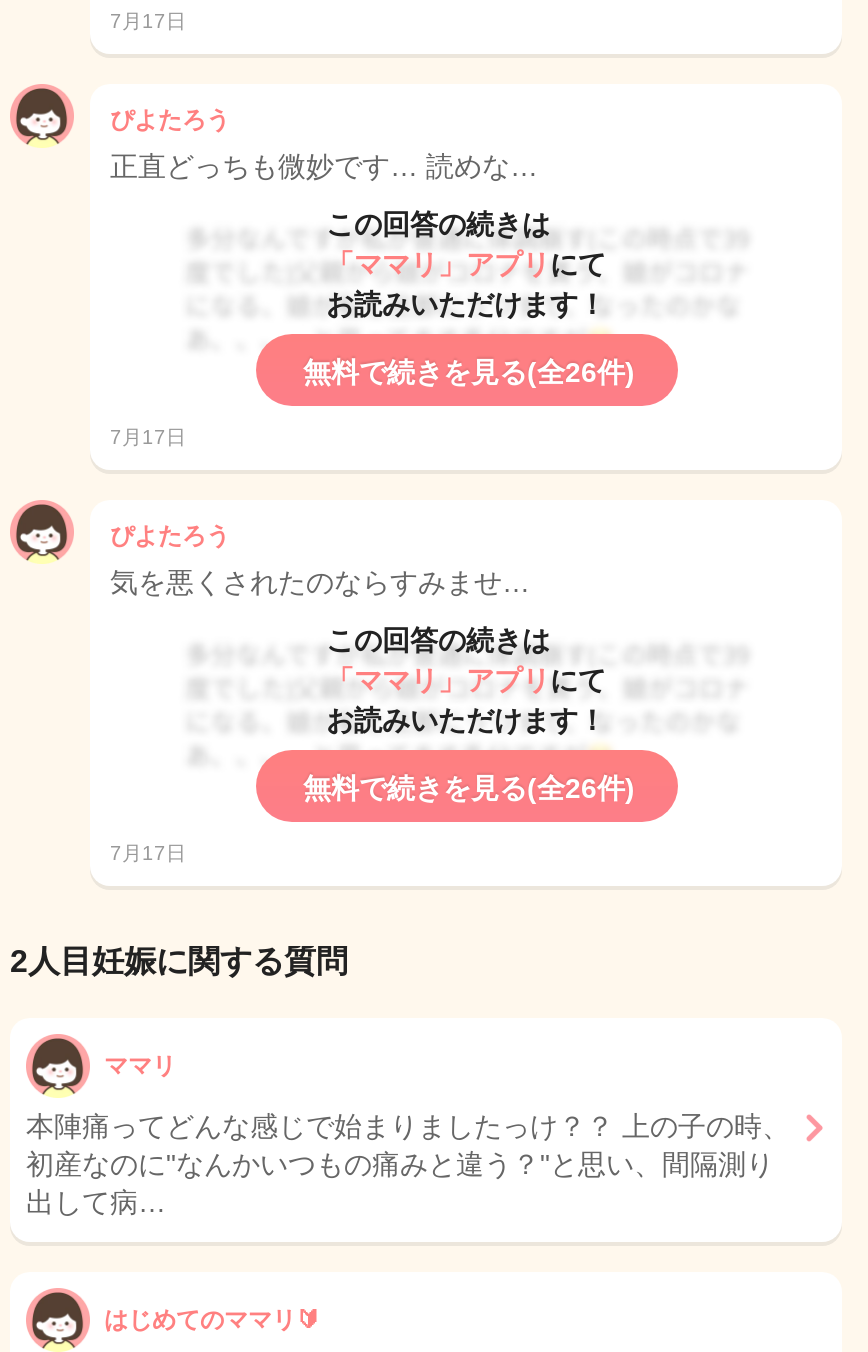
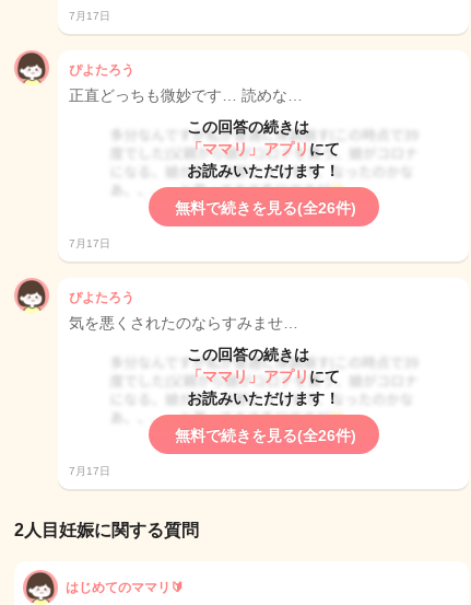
- ママリ
- 本陣痛ってどんな感じで始まりましたっけ？？ 上の子の時、
- 初産なのに"なんかいつもの痛みと違う？"と思い、間隔測り
- 出して病…
